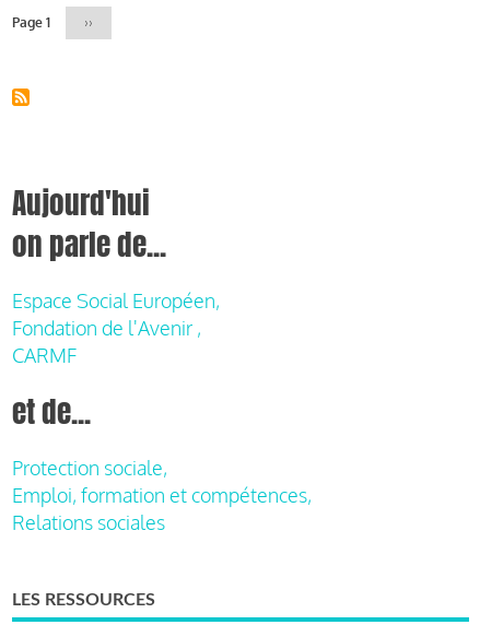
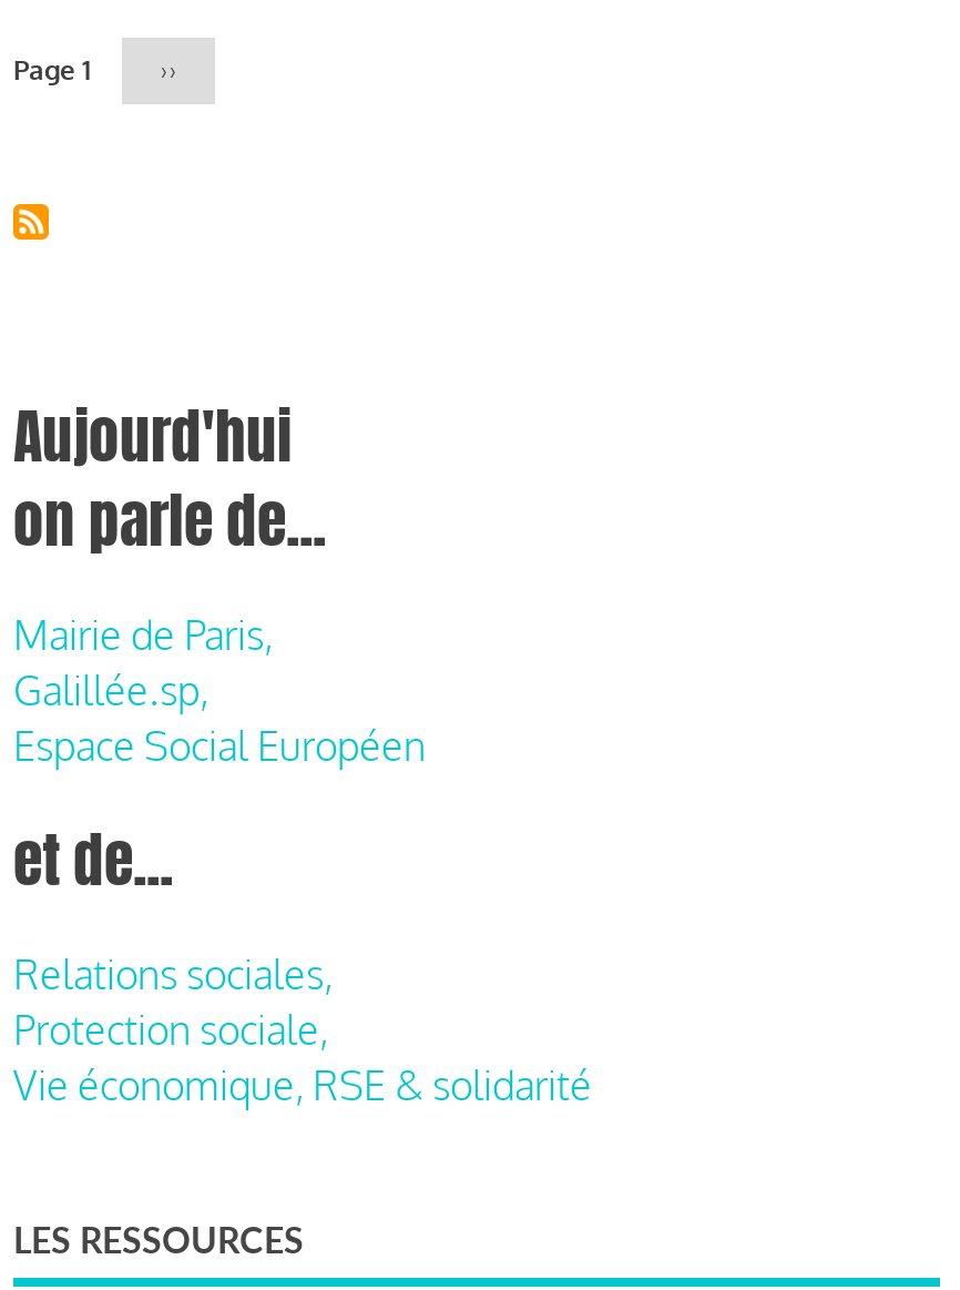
- Espace Social Européen,
- Fondation de l'Avenir ,
- CARMF
+ Mairie de Paris,
+ Galillée.sp,
+ Espace Social Européen

+ Relations sociales,

moved down: Protection sociale,

- Emploi, formation et compétences,
- Relations sociales
+ Vie économique, RSE & solidarité
